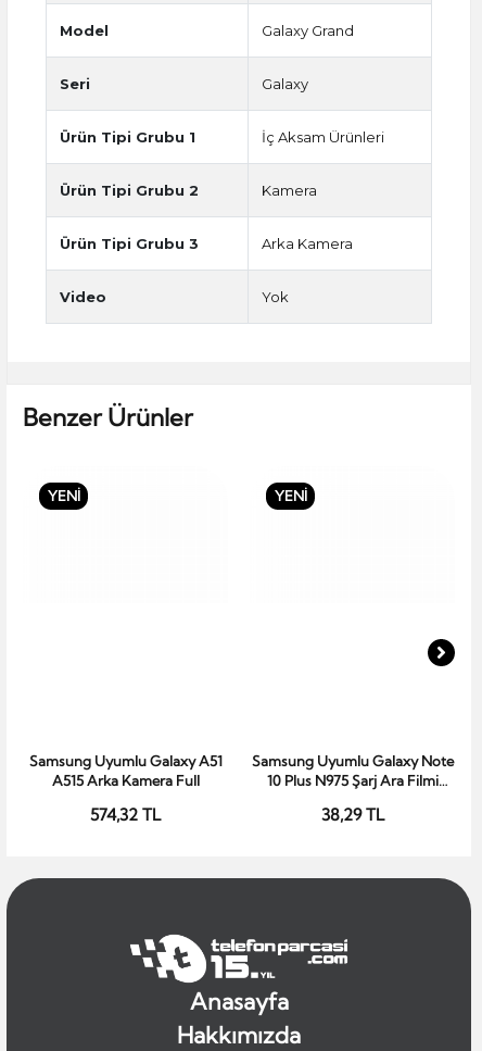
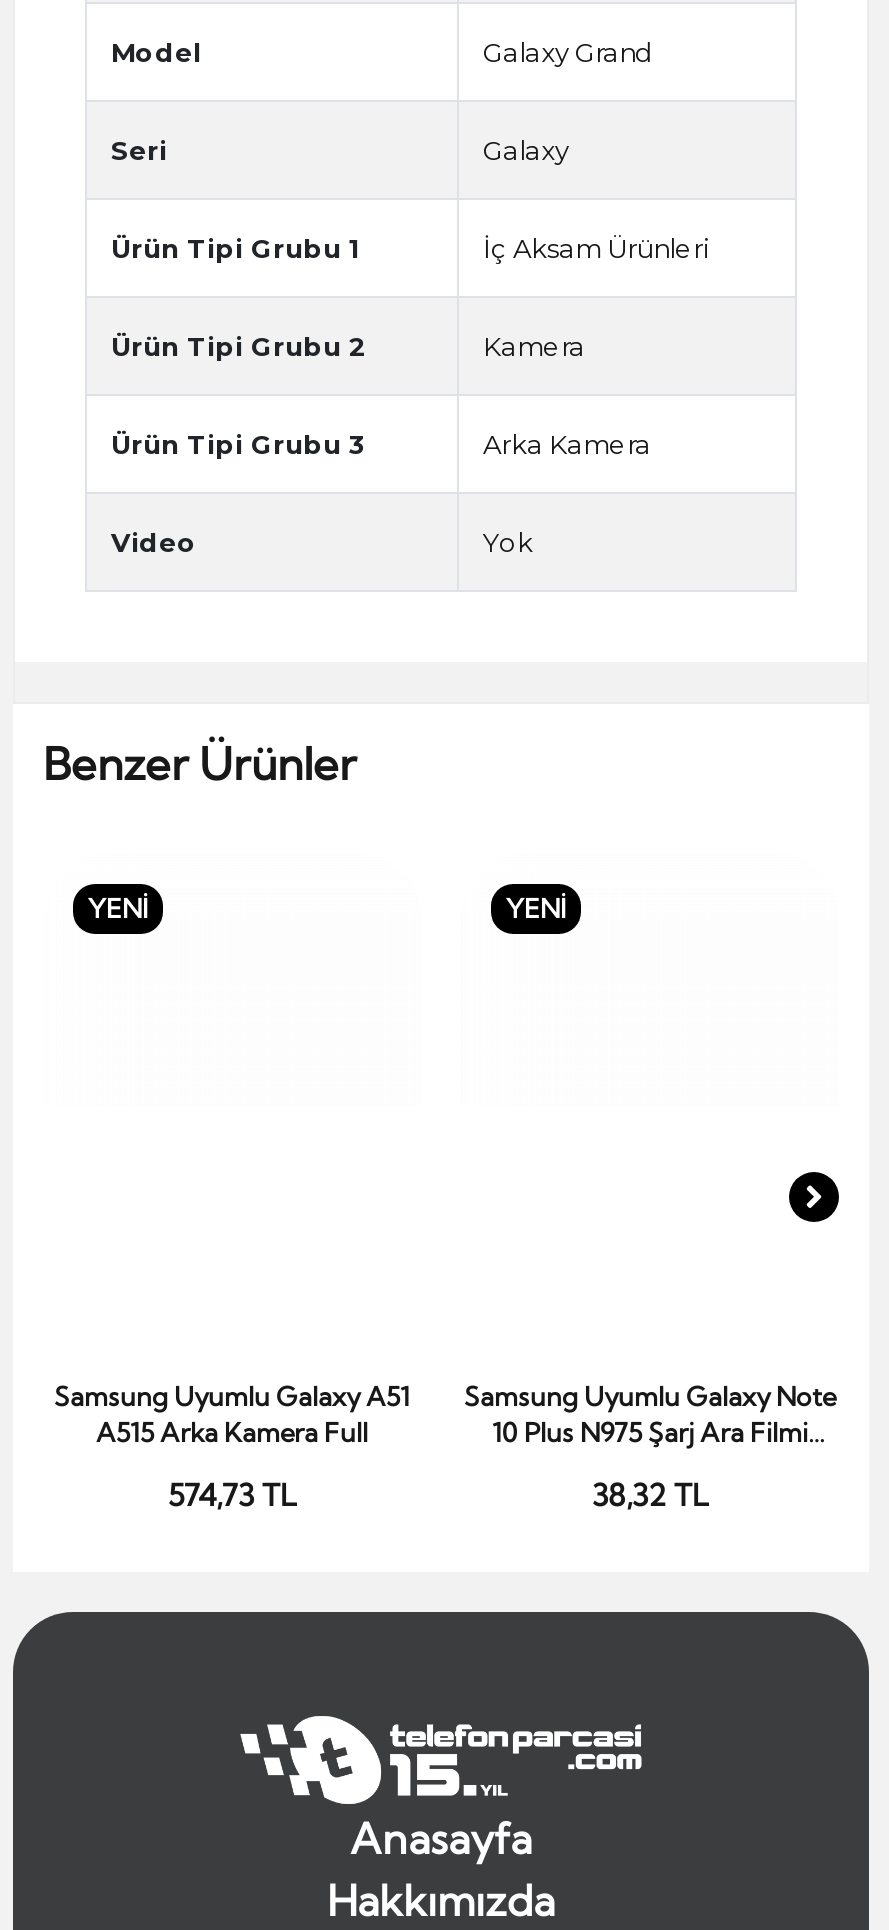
- 574,32 TL
+ 574,73 TL

- 38,29 TL
+ 38,32 TL
